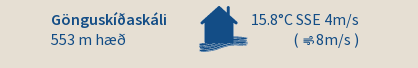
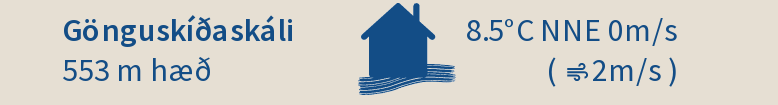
- 15.8
- SSE 4
- 8
+ 8.5
+ NNE 0
+ 2
